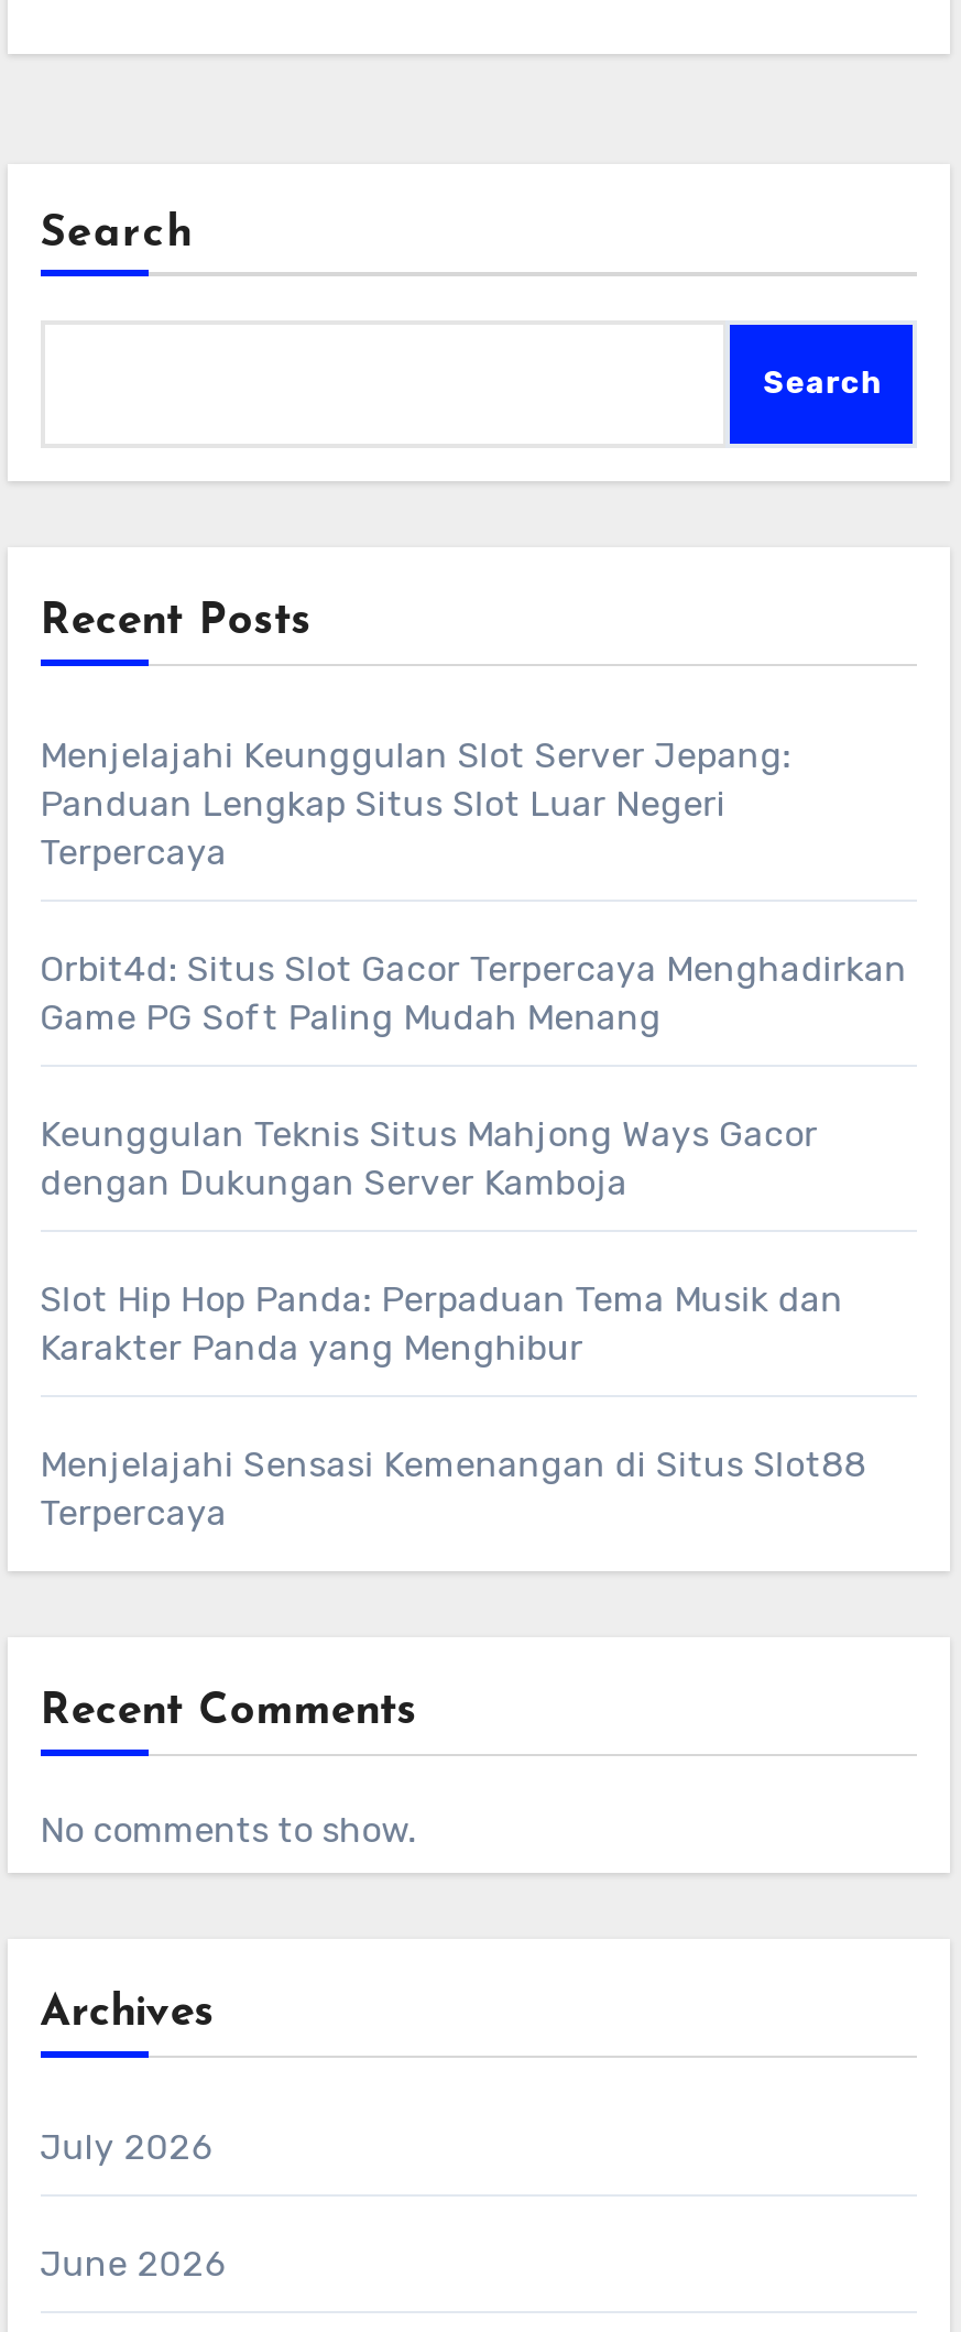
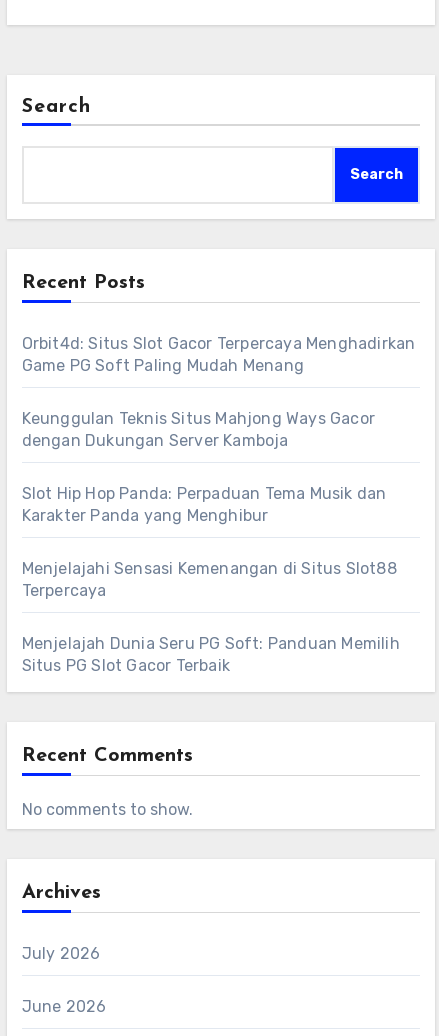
- Menjelajahi Keunggulan Slot Server Jepang:
- Panduan Lengkap Situs Slot Luar Negeri
- Terpercaya

moved up: Orbit4d: Situs Slot Gacor Terpercaya Menghadirkan | Game PG Soft Paling Mudah Menang | Keunggulan Teknis Situs Mahjong Ways Gacor | dengan Dukungan Server Kamboja | Slot Hip Hop Panda: Perpaduan Tema Musik dan | Karakter Panda yang Menghibur | Menjelajahi Sensasi Kemenangan di Situs Slot88 | Terpercaya

+ Menjelajah Dunia Seru PG Soft: Panduan Memilih
+ Situs PG Slot Gacor Terbaik
